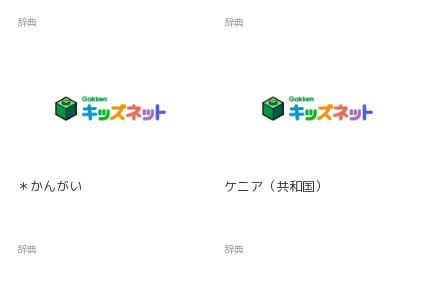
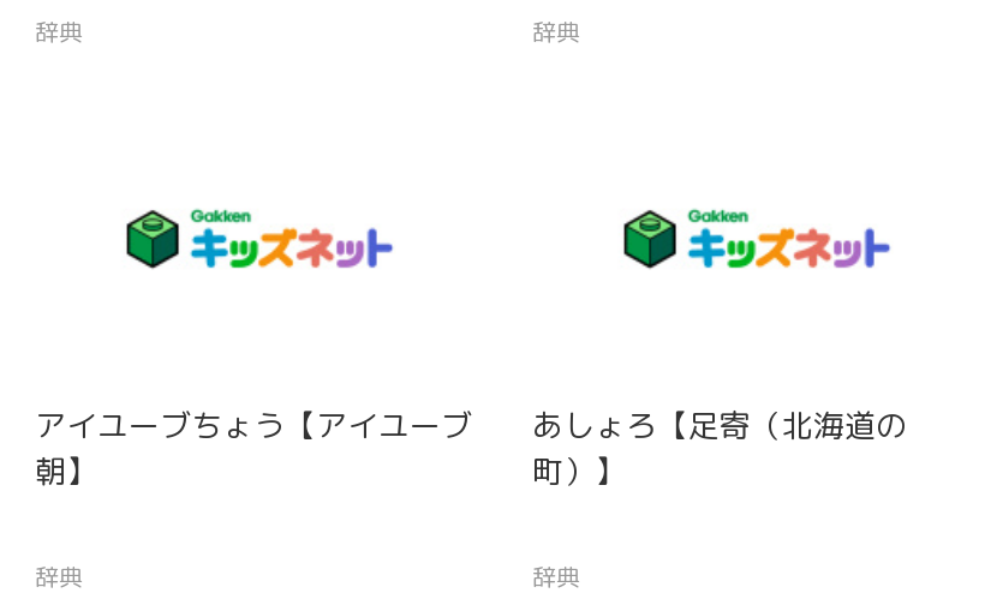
- ＊かんがい
+ アイユーブちょう【アイユーブ
+ 朝】

- ケニア（共和国）
+ あしょろ【足寄（北海道の
+ 町）】
